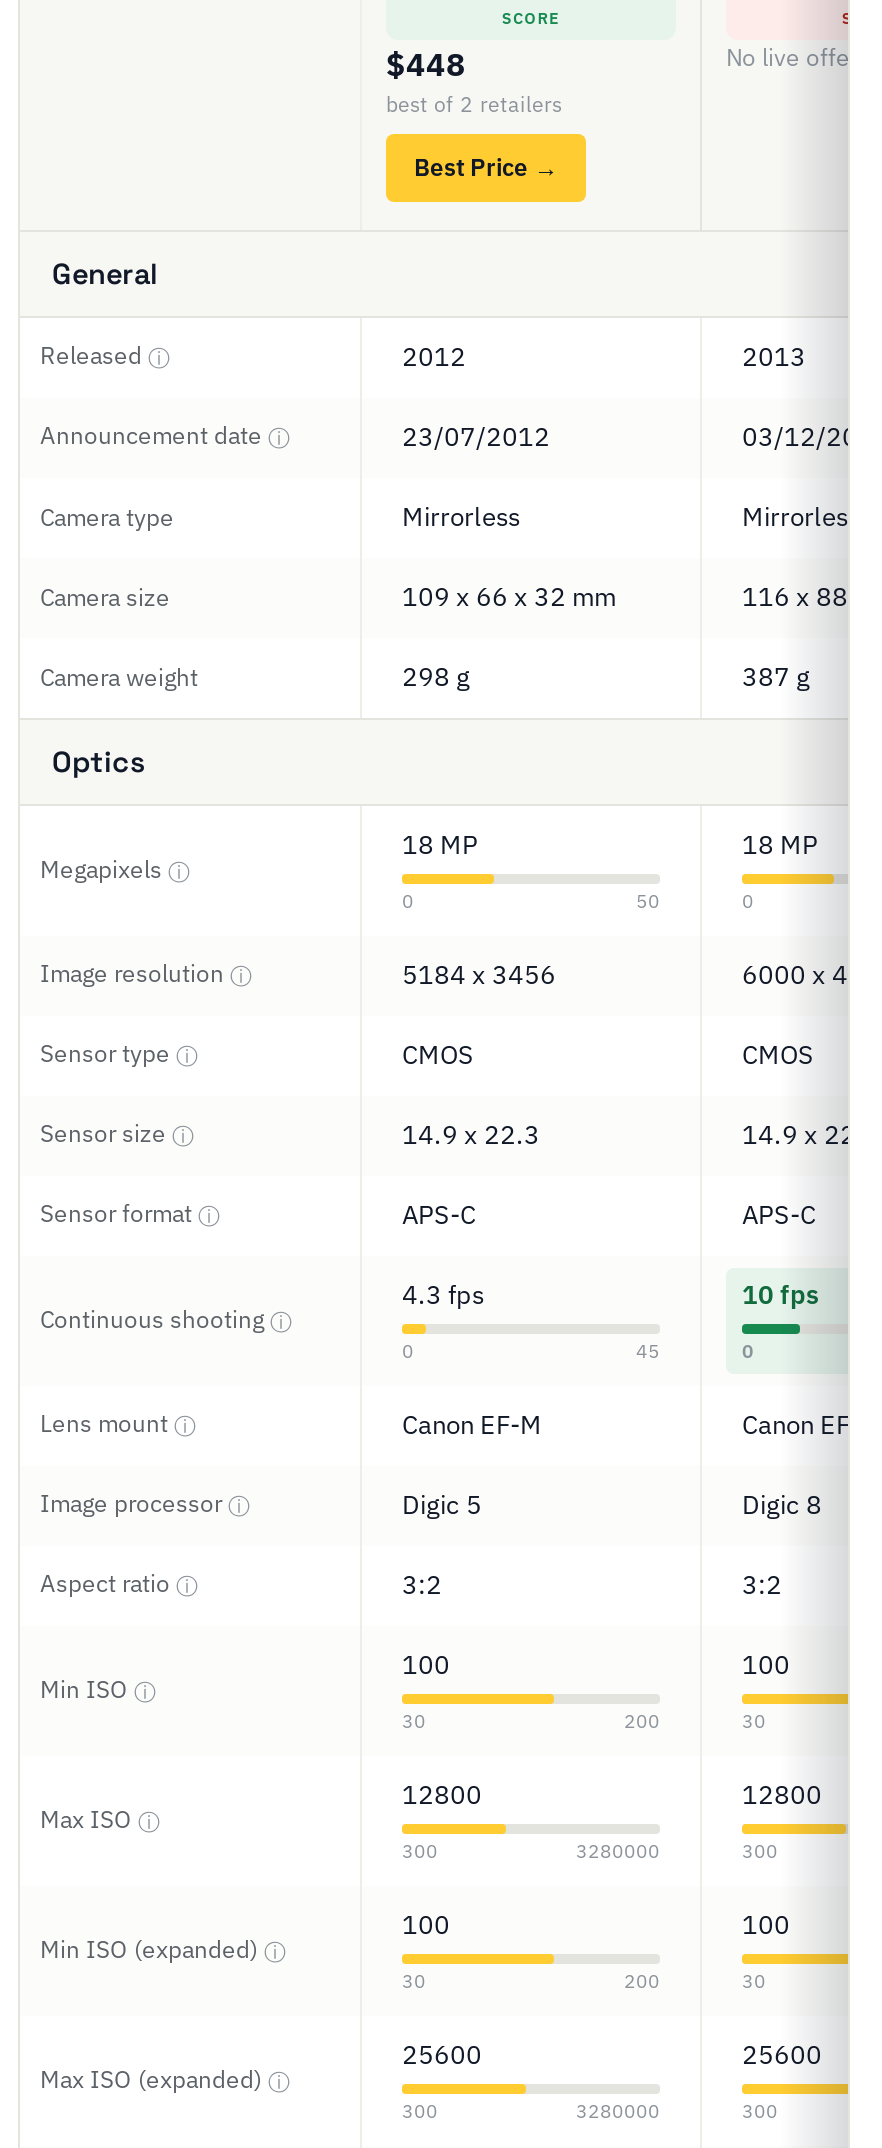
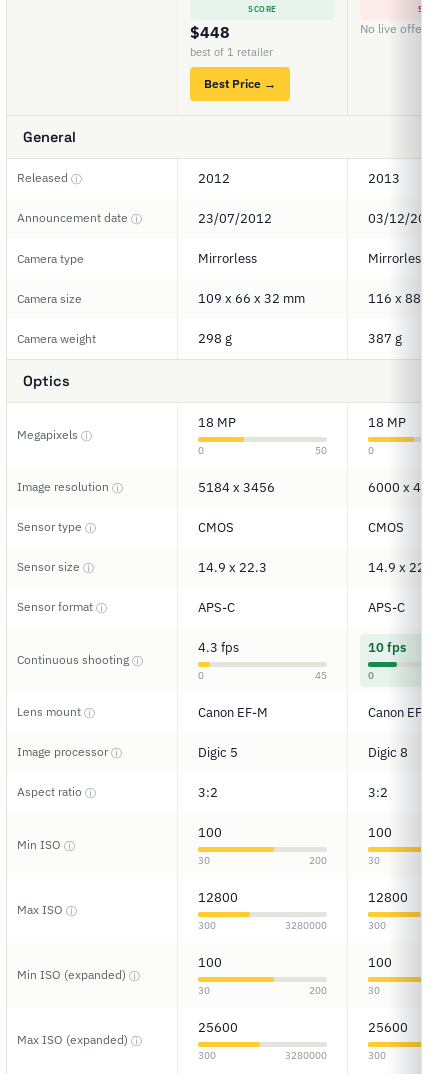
- best of 2 retailers
+ best of 1 retailer
